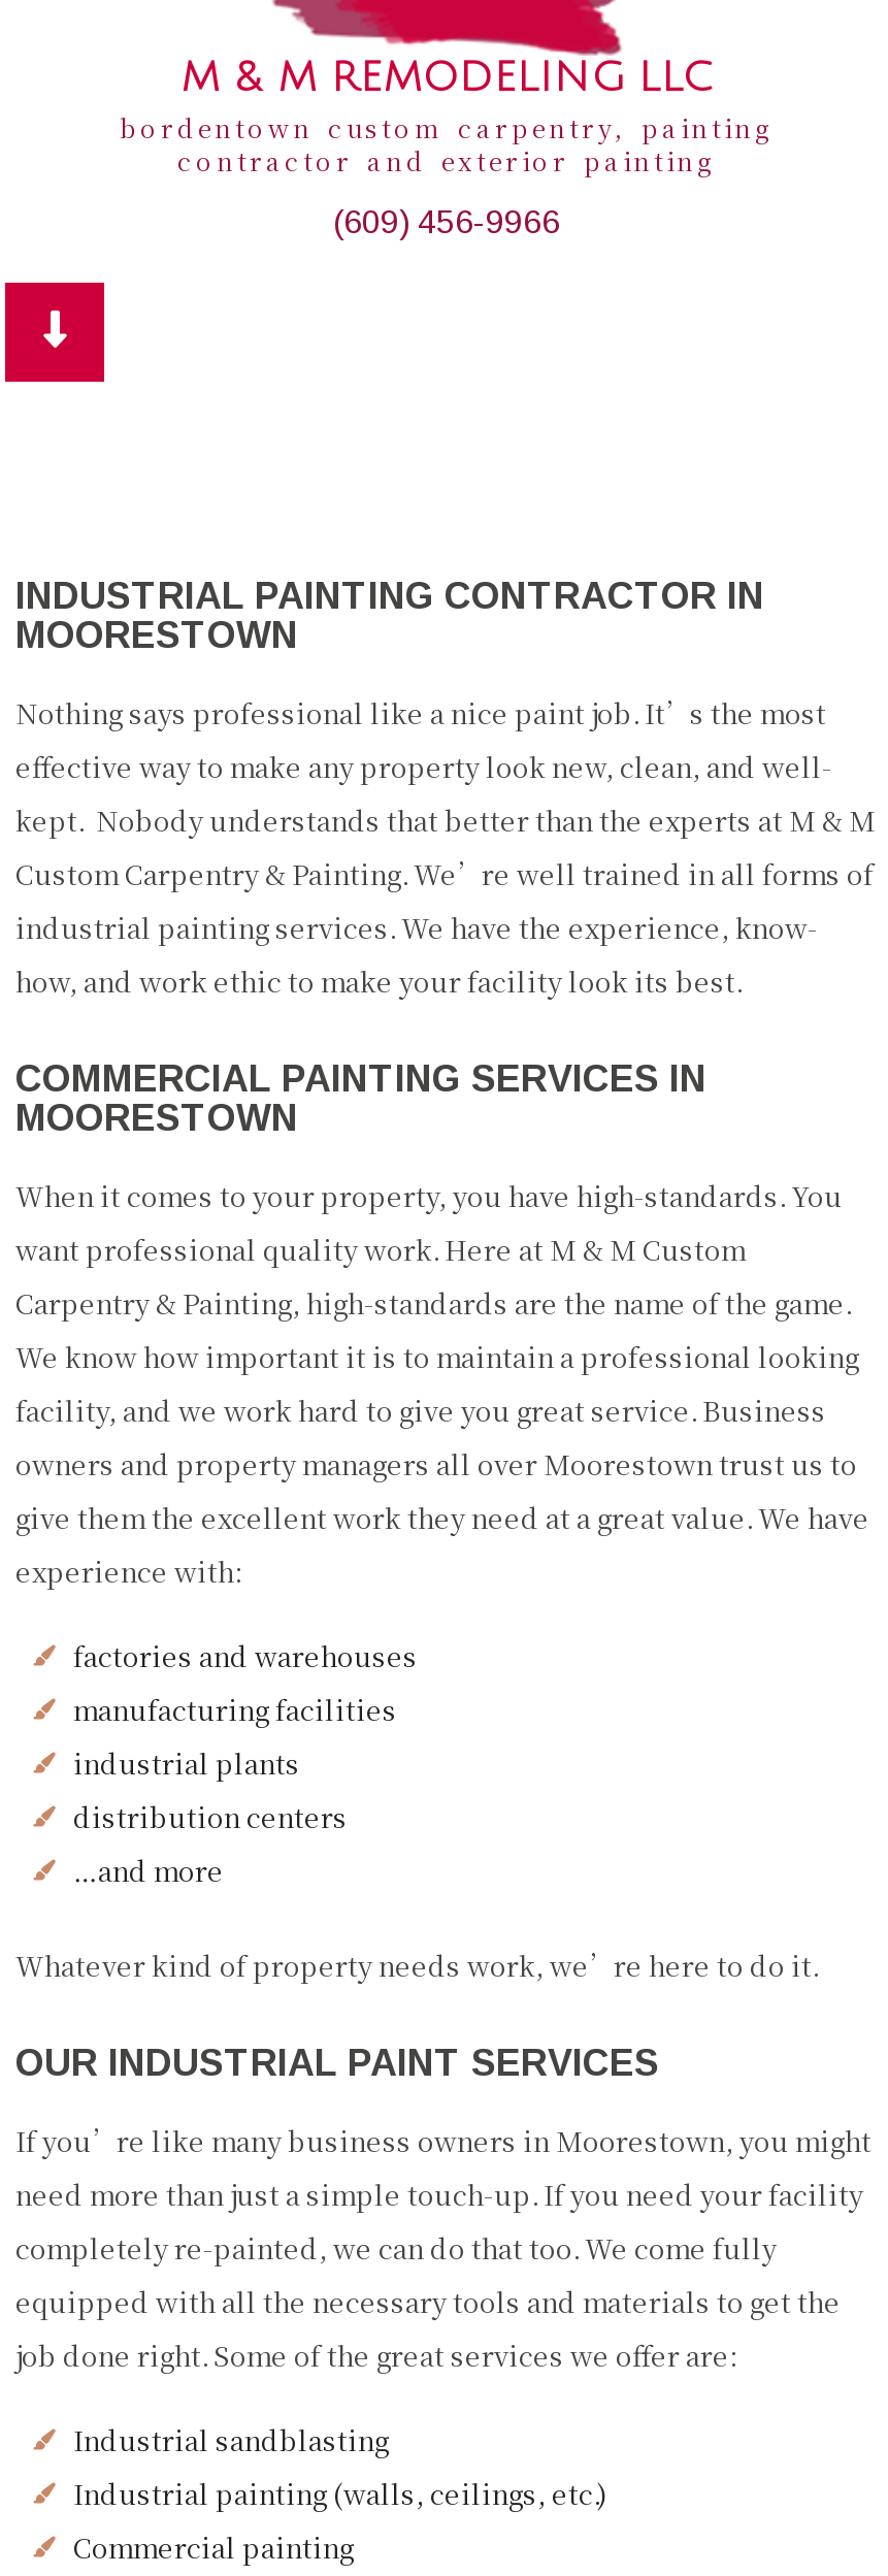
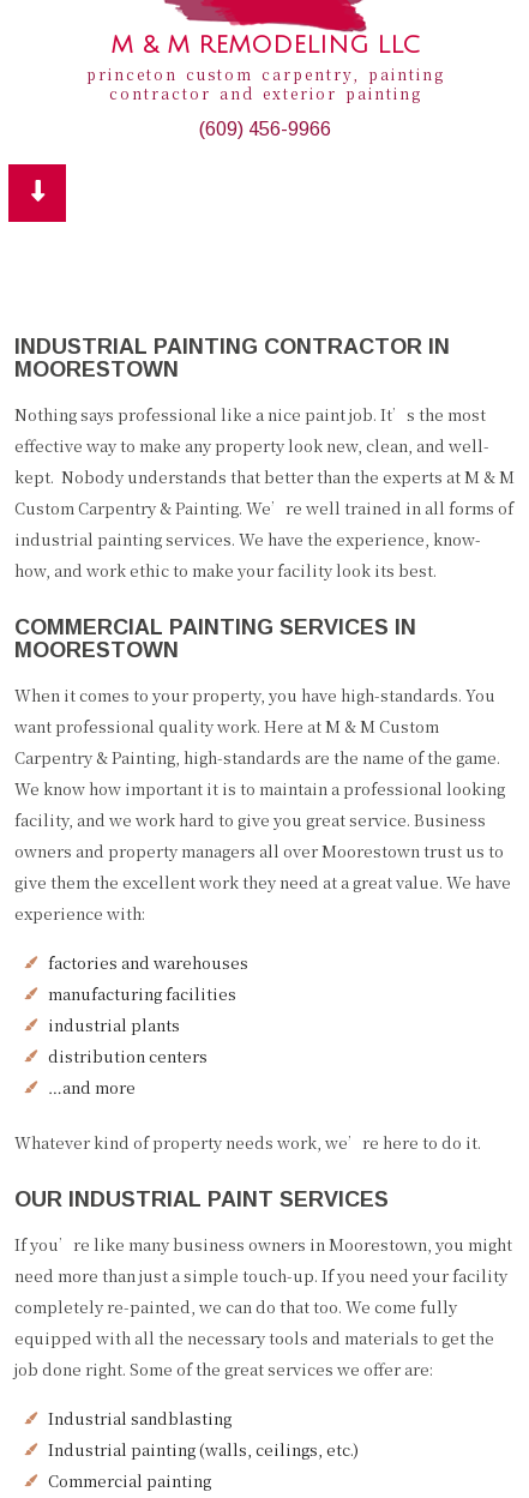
- bordentown custom carpentry, painting
+ princeton custom carpentry, painting
